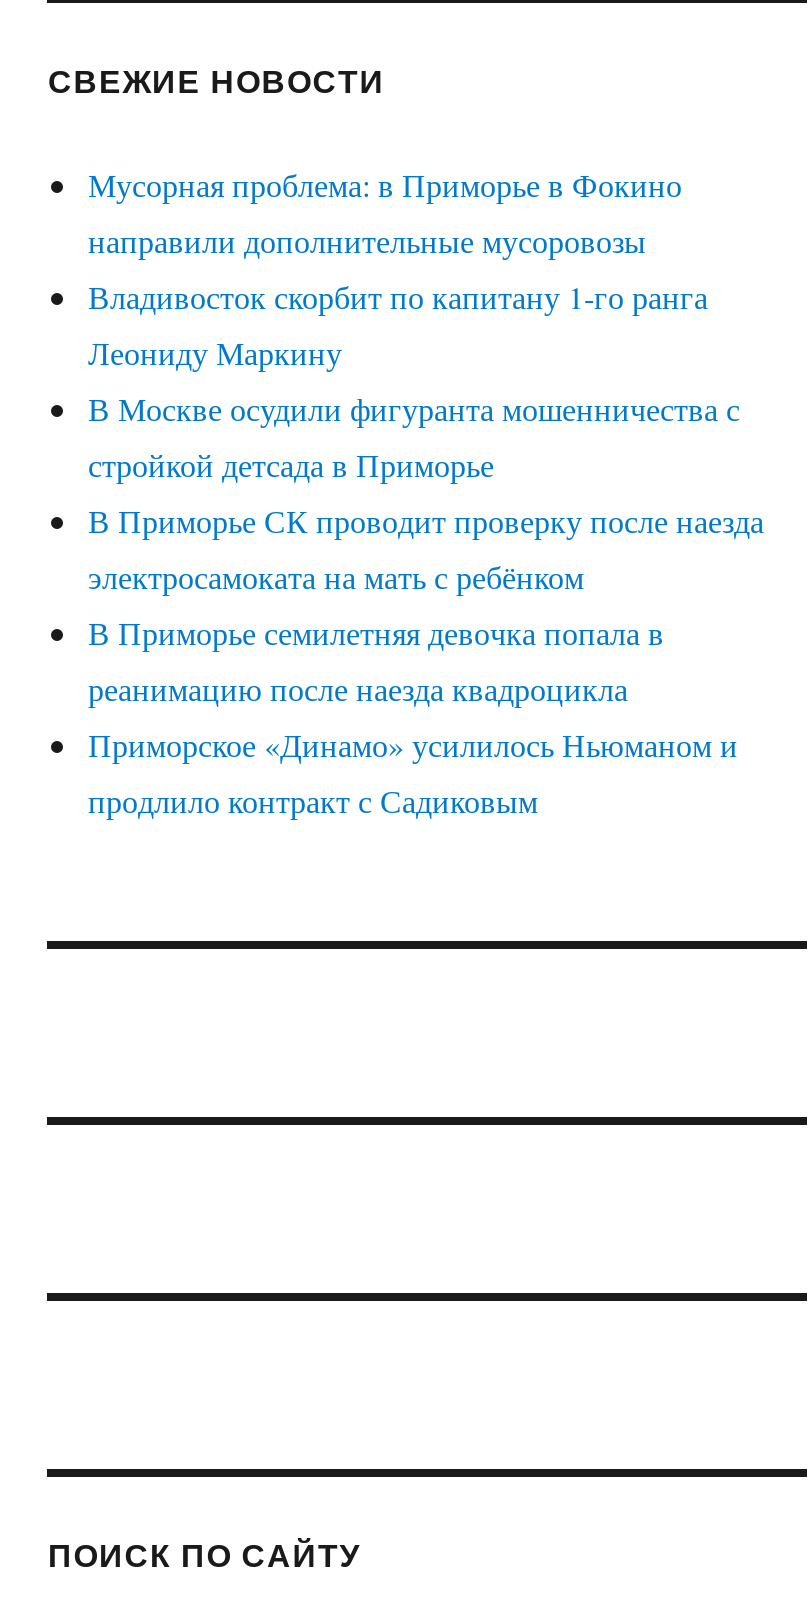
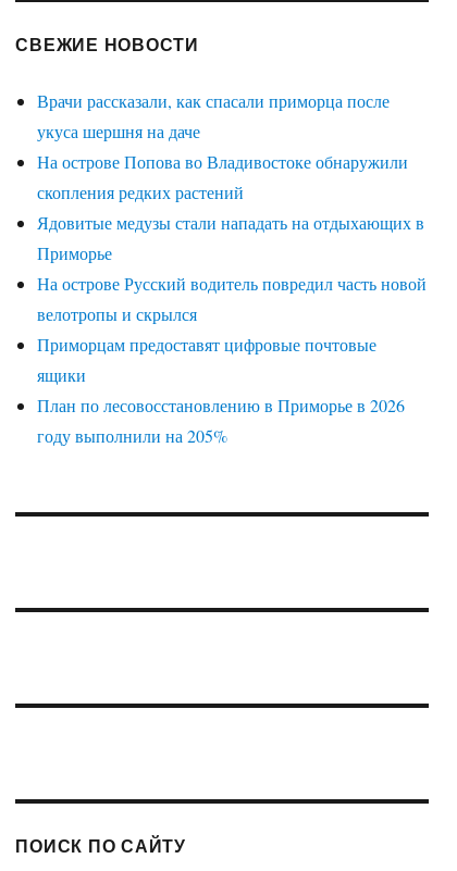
- Мусорная проблема: в Приморье в Фокино
- направили дополнительные мусоровозы
- Владивосток скорбит по капитану 1-го ранга
- Леониду Маркину
- В Москве осудили фигуранта мошенничества с
- стройкой детсада в Приморье
- В Приморье СК проводит проверку после наезда
- электросамоката на мать с ребёнком
- В Приморье семилетняя девочка попала в
- реанимацию после наезда квадроцикла
- Приморское «Динамо» усилилось Ньюманом и
- продлило контракт с Садиковым
+ Врачи рассказали, как спасали приморца после
+ укуса шершня на даче
+ На острове Попова во Владивостоке обнаружили
+ скопления редких растений
+ Ядовитые медузы стали нападать на отдыхающих в
+ Приморье
+ На острове Русский водитель повредил часть новой
+ велотропы и скрылся
+ Приморцам предоставят цифровые почтовые
+ ящики
+ План по лесовосстановлению в Приморье в 2026
+ году выполнили на 205%
